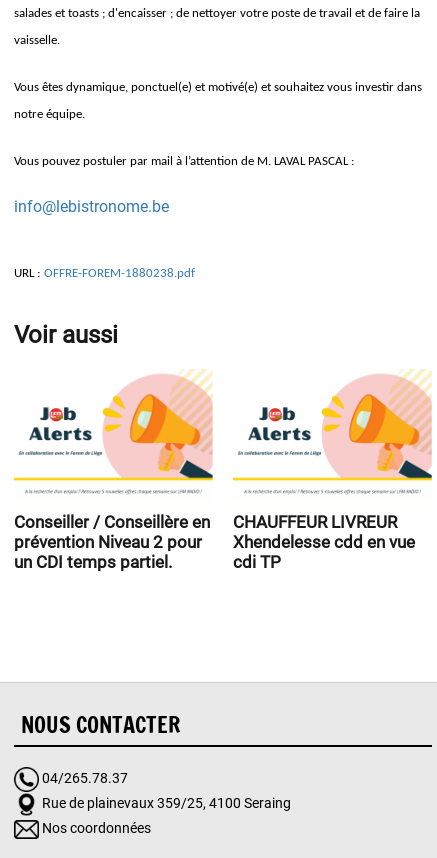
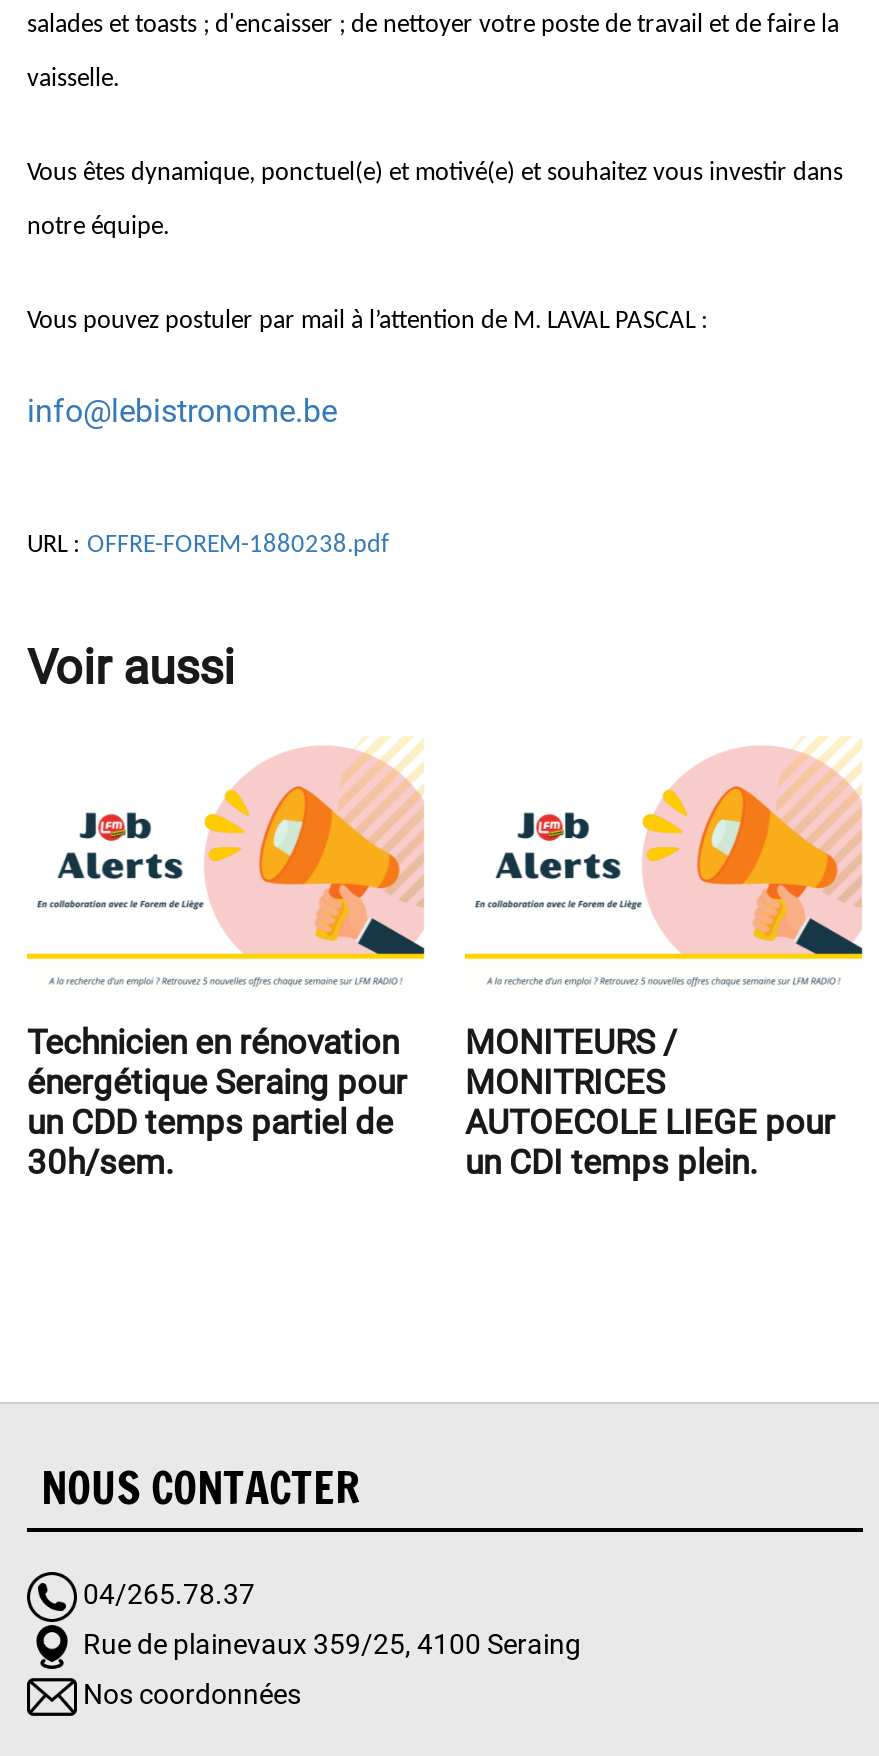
- Conseiller / Conseillère en
- prévention Niveau 2 pour
- un CDI temps partiel.
+ Technicien en rénovation
+ énergétique Seraing pour
+ un CDD temps partiel de
+ 30h/sem.

- CHAUFFEUR LIVREUR
- Xhendelesse cdd en vue
- cdi TP
+ MONITEURS /
+ MONITRICES
+ AUTOECOLE LIEGE pour
+ un CDI temps plein.
